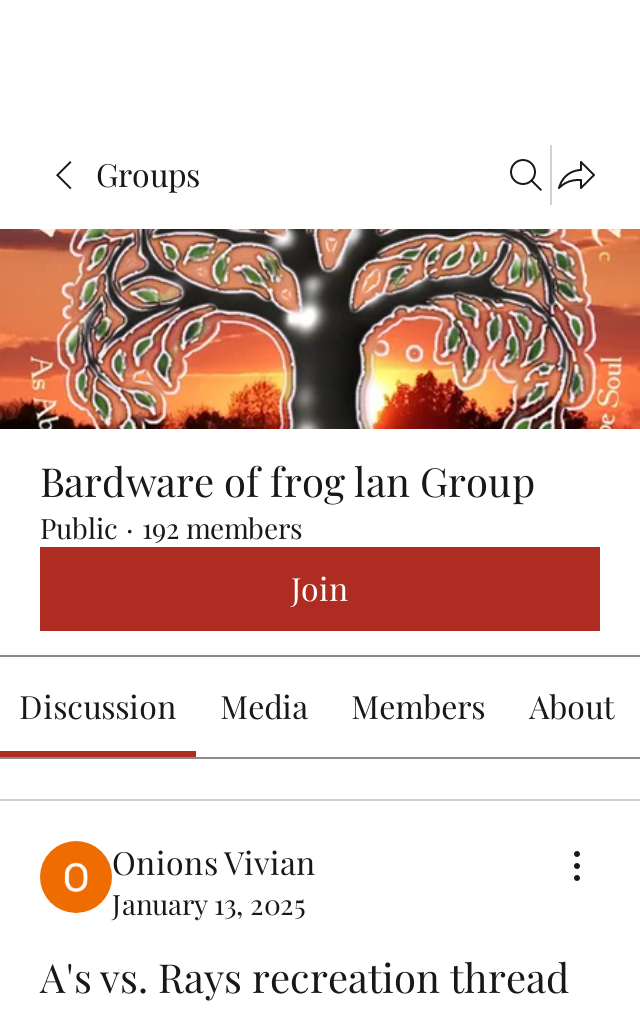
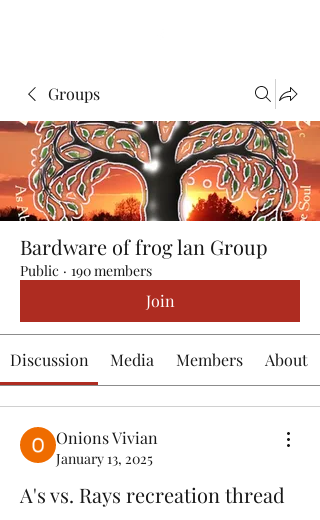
- Public · 192 members
+ Public · 190 members
